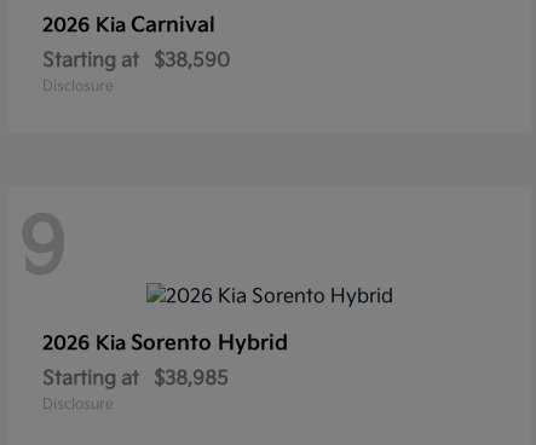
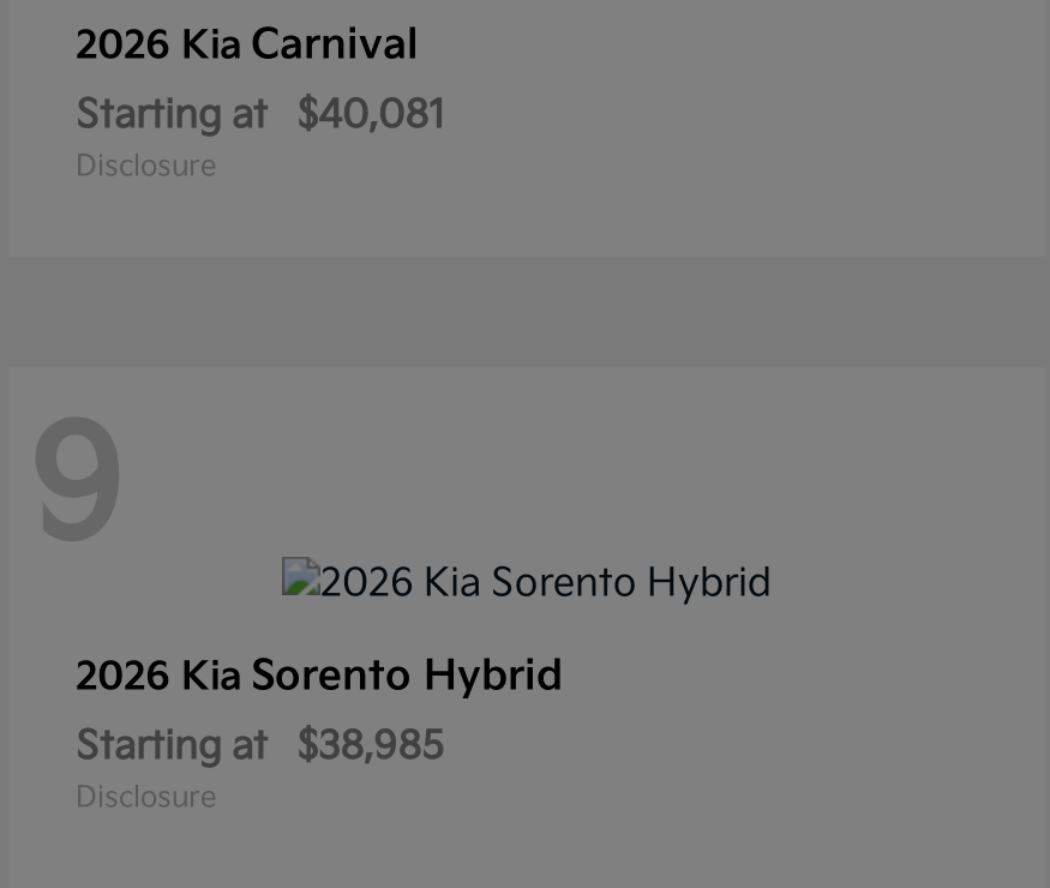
- Starting at $38,590
+ Starting at $40,081
